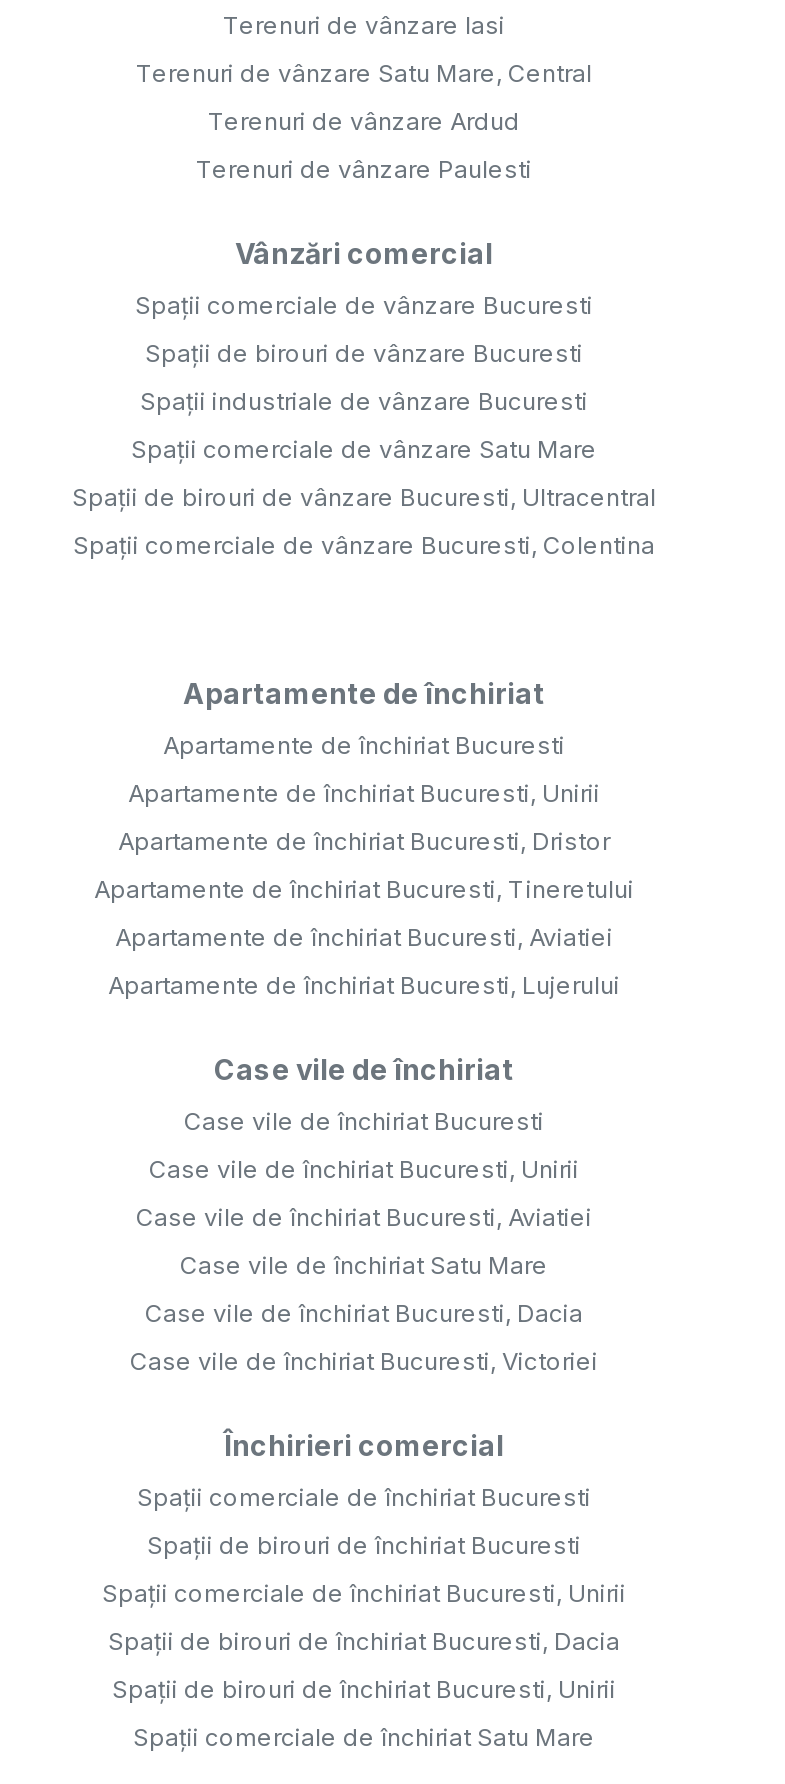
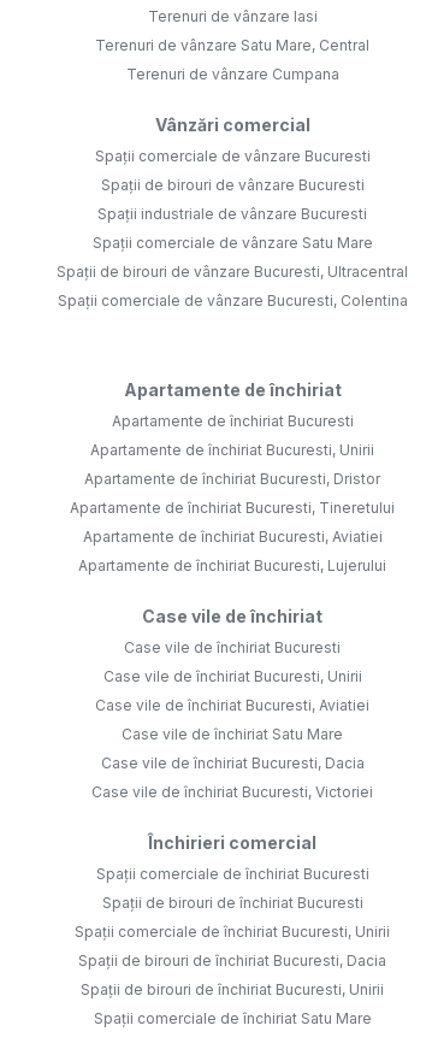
- Terenuri de vânzare Ardud
- Terenuri de vânzare Paulesti
+ Terenuri de vânzare Cumpana
